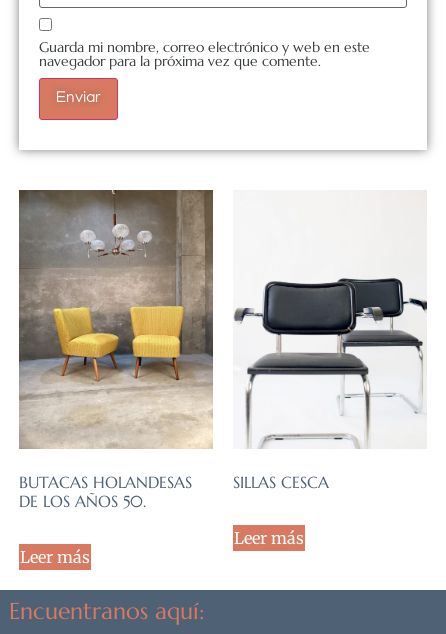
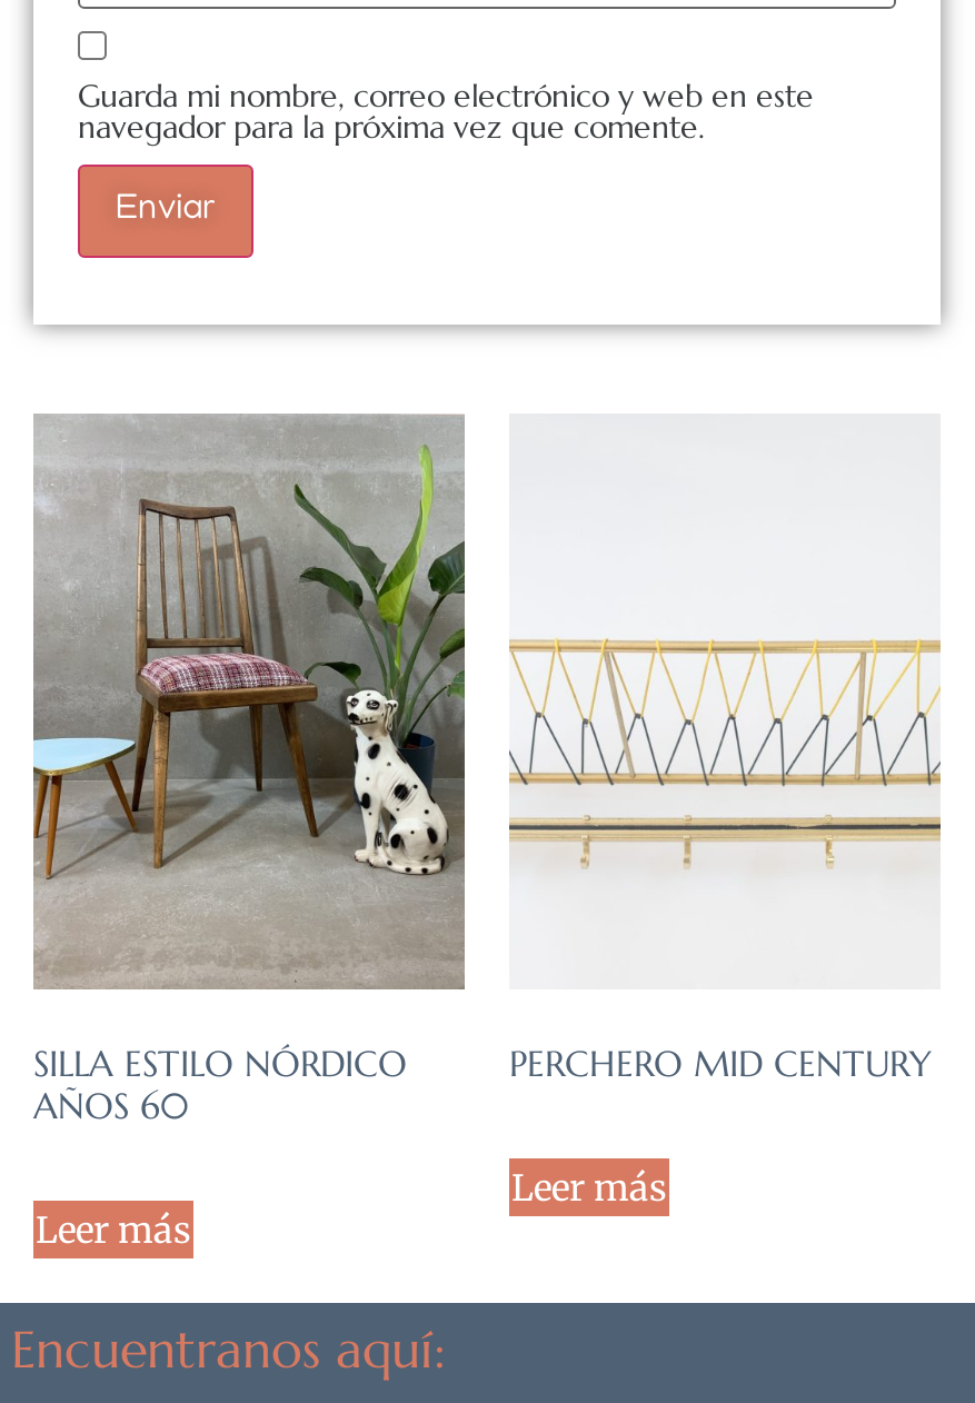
- [image]
- BUTACAS HOLANDESAS
- DE LOS AÑOS 50.
+ [image]
+ SILLA ESTILO NÓRDICO
+ AÑOS 60

- [image]
- SILLAS CESCA
+ [image]
+ PERCHERO MID CENTURY
